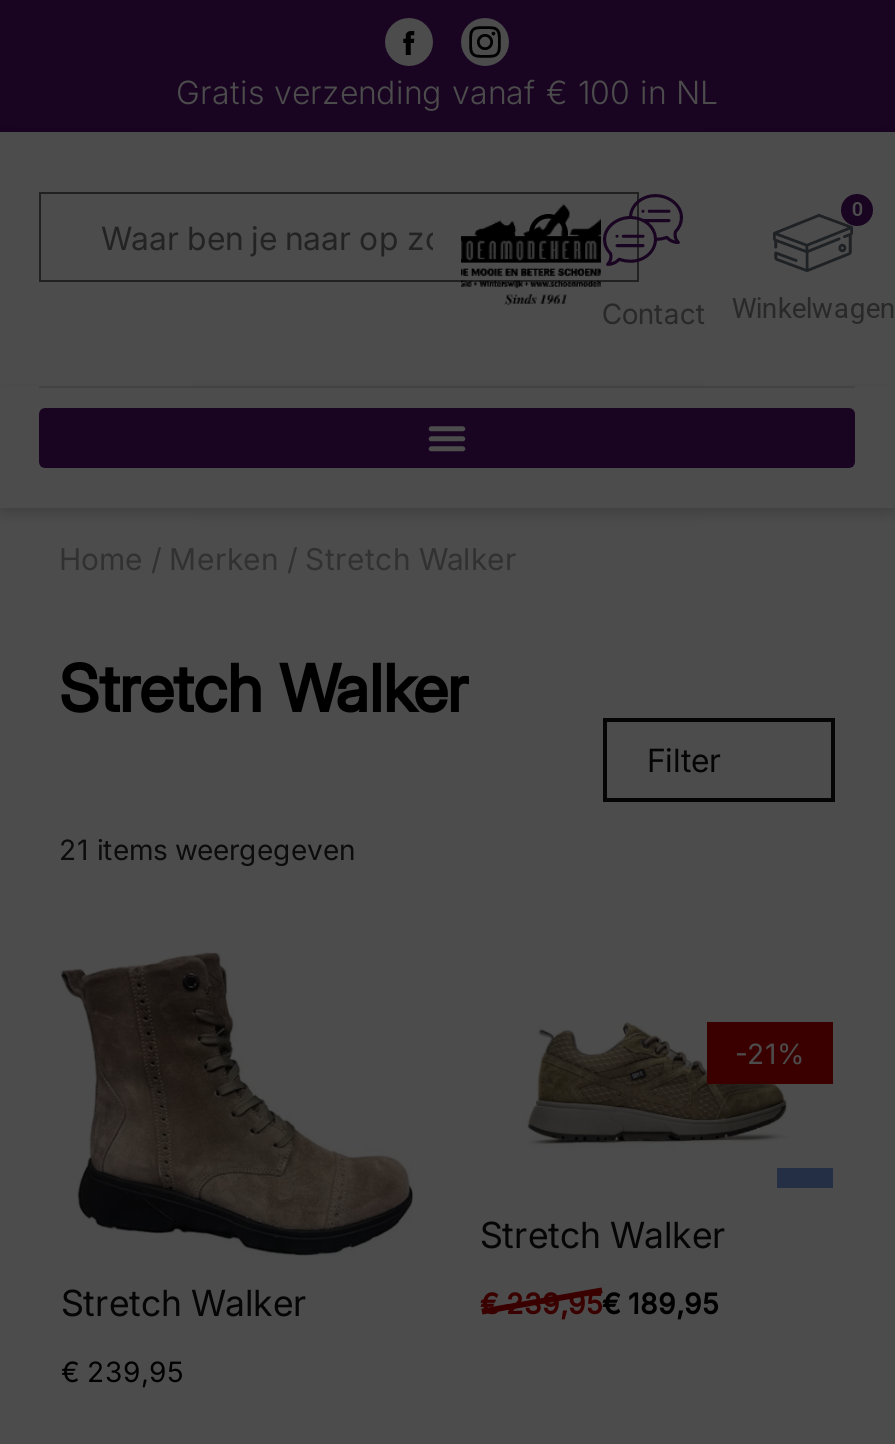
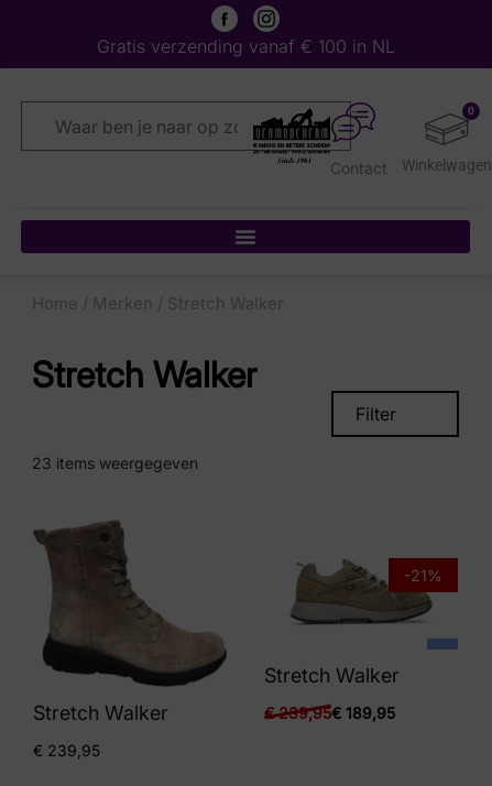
- 21 items weergegeven
+ 23 items weergegeven
